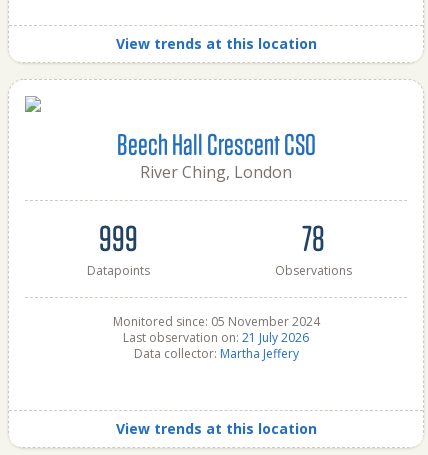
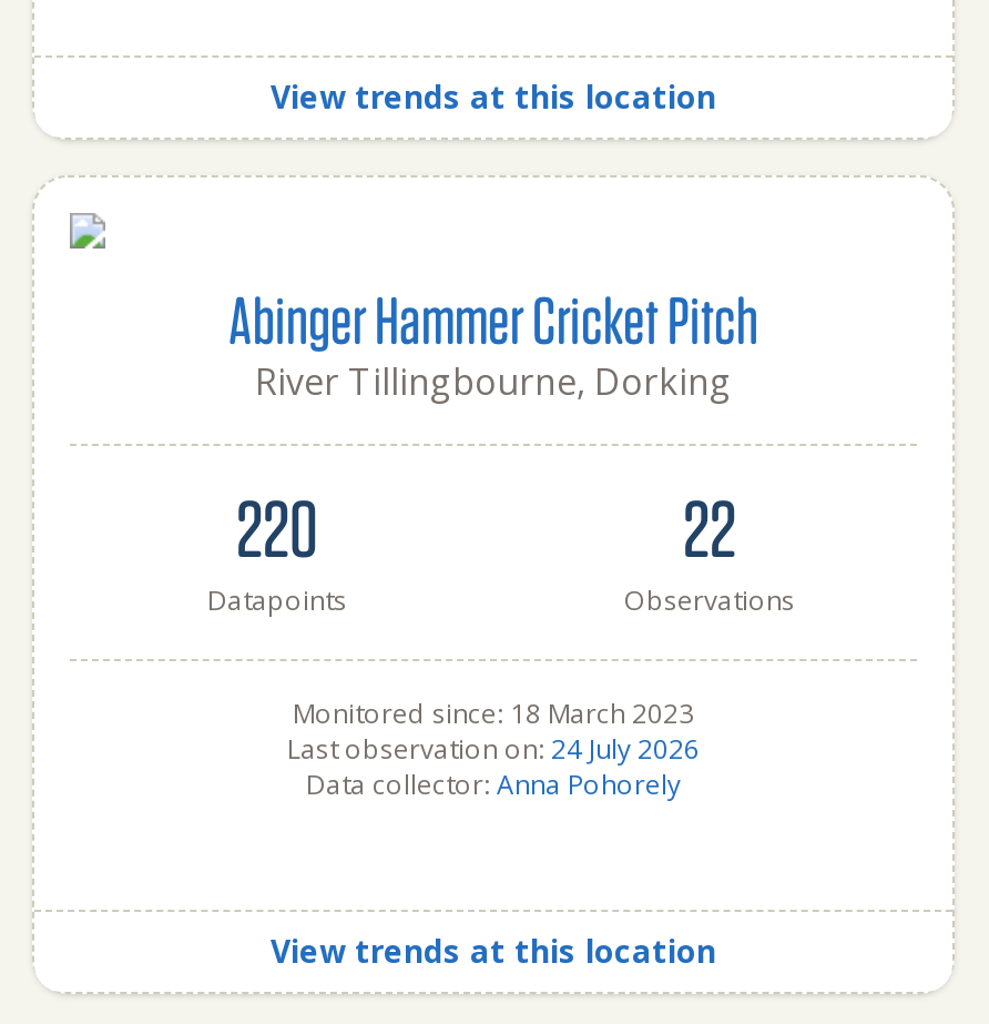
- Beech Hall Crescent CSO
- River Ching, London
+ Abinger Hammer Cricket Pitch
+ River Tillingbourne, Dorking

- 999
+ 220

- 78
+ 22

- Monitored since: 05 November 2024
+ Monitored since: 18 March 2023

- Last observation on: 21 July 2026
+ Last observation on: 24 July 2026

- Data collector: Martha Jeffery
+ Data collector: Anna Pohorely
